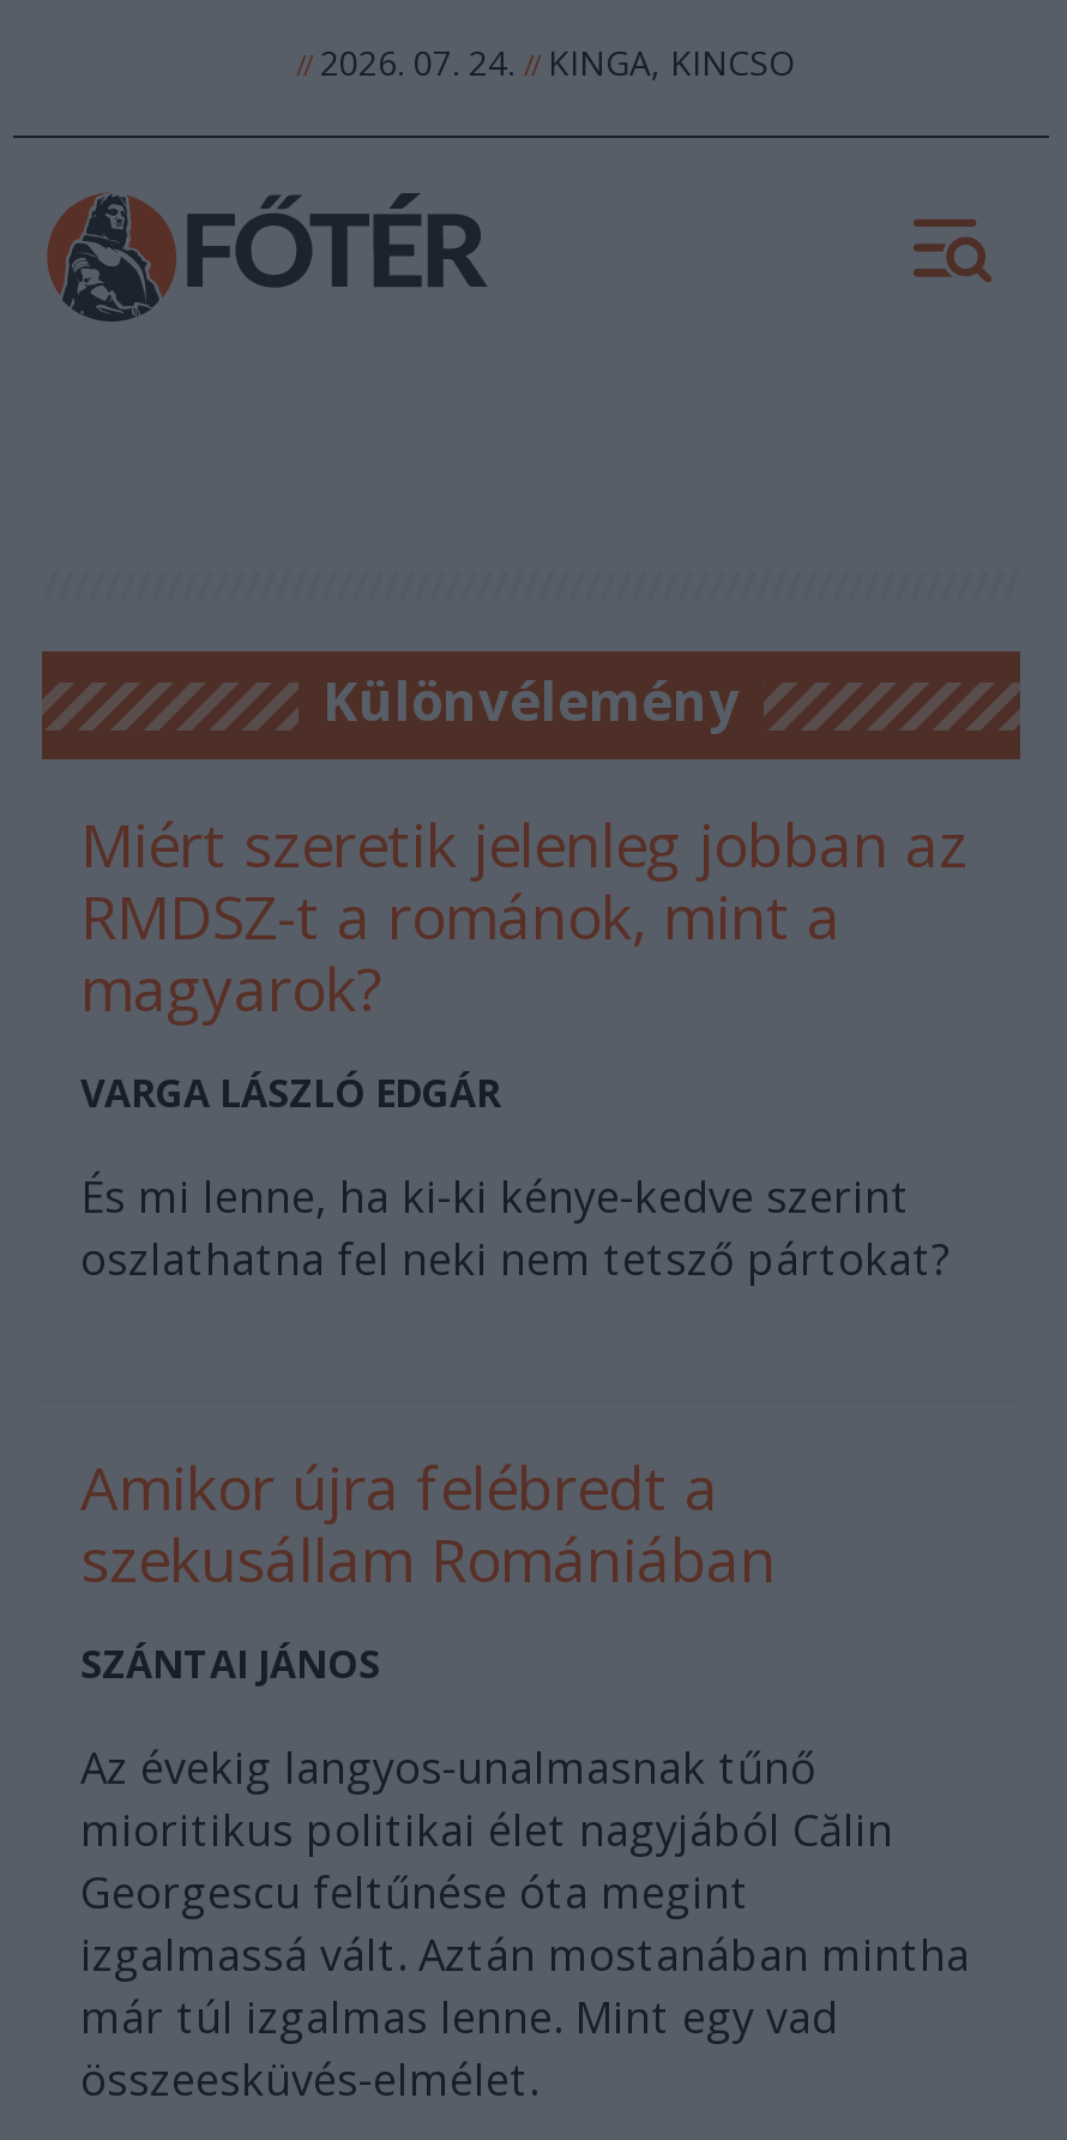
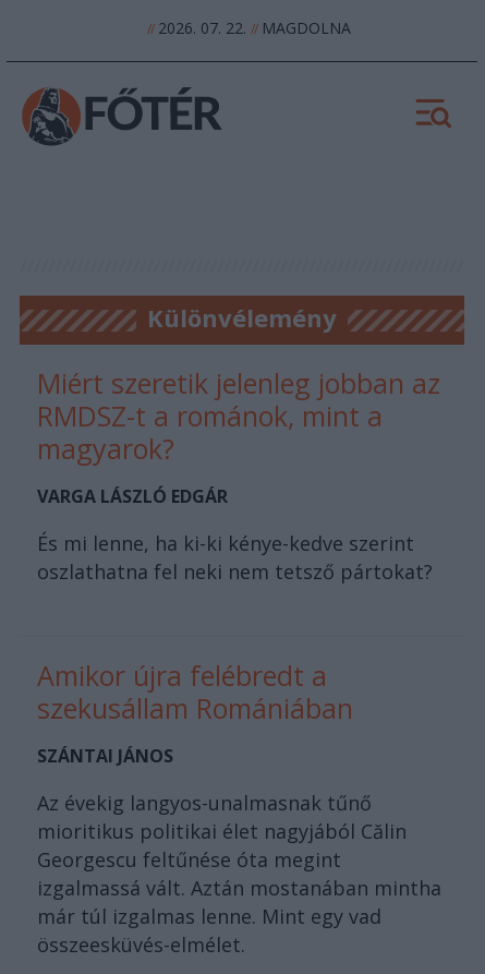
- // 2026. 07. 24. // KINGA, KINCSO
+ // 2026. 07. 22. // MAGDOLNA
